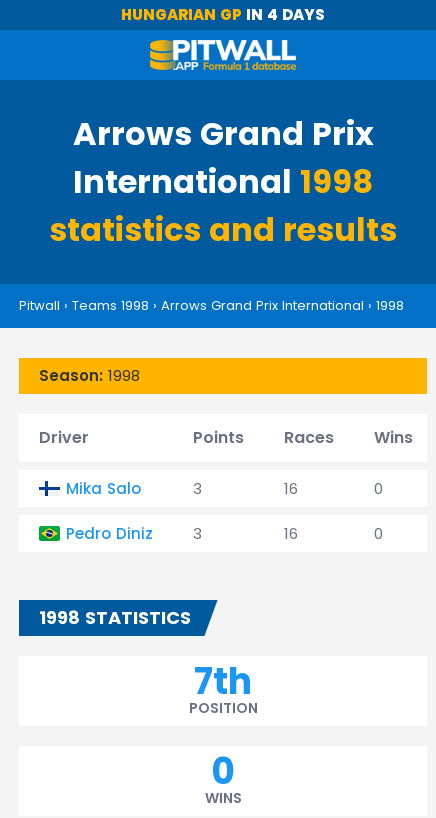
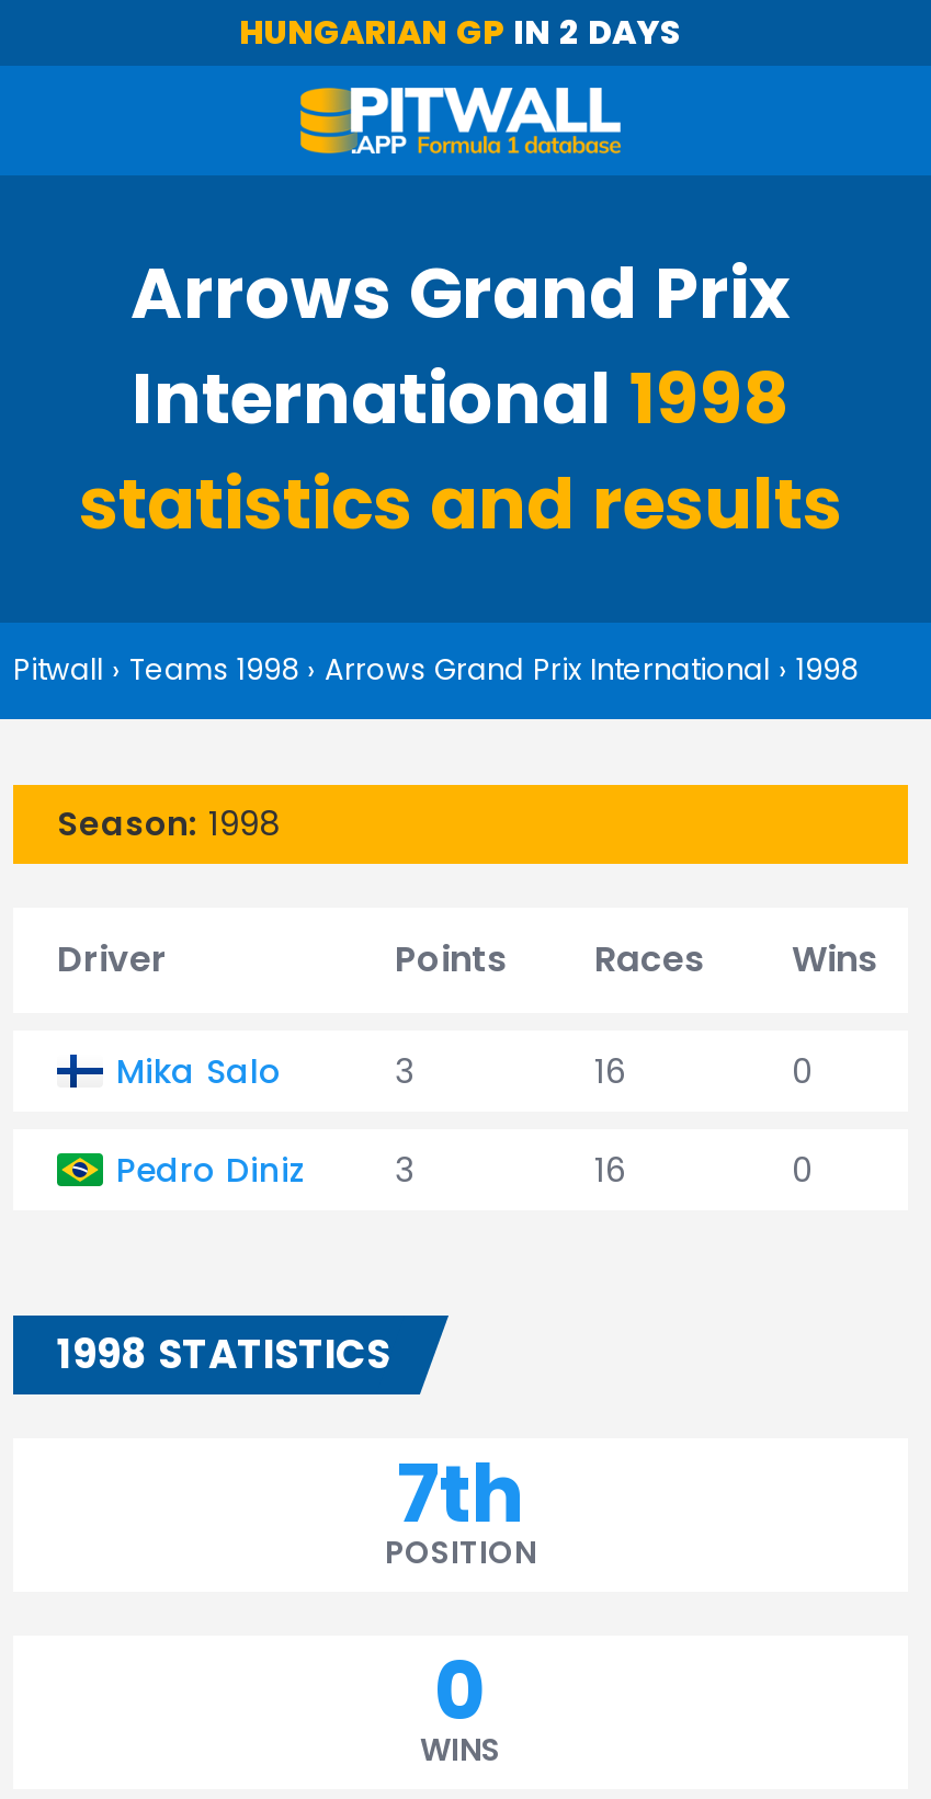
- HUNGARIAN GP IN 4 DAYS
+ HUNGARIAN GP IN 2 DAYS
